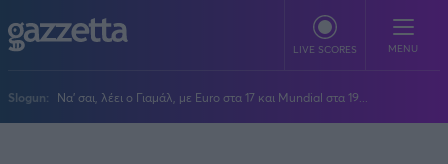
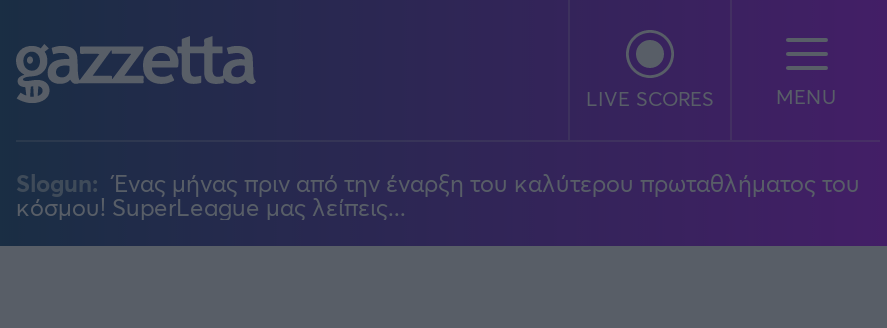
- Slogun: Να' σαι, λέει ο Γιαμάλ, με Euro στα 17 και Mundial στα 19...
+ Slogun: Ένας μήνας πριν από την έναρξη του καλύτερου πρωταθλήματος του
+ κόσμου! SuperLeague μας λείπεις...
